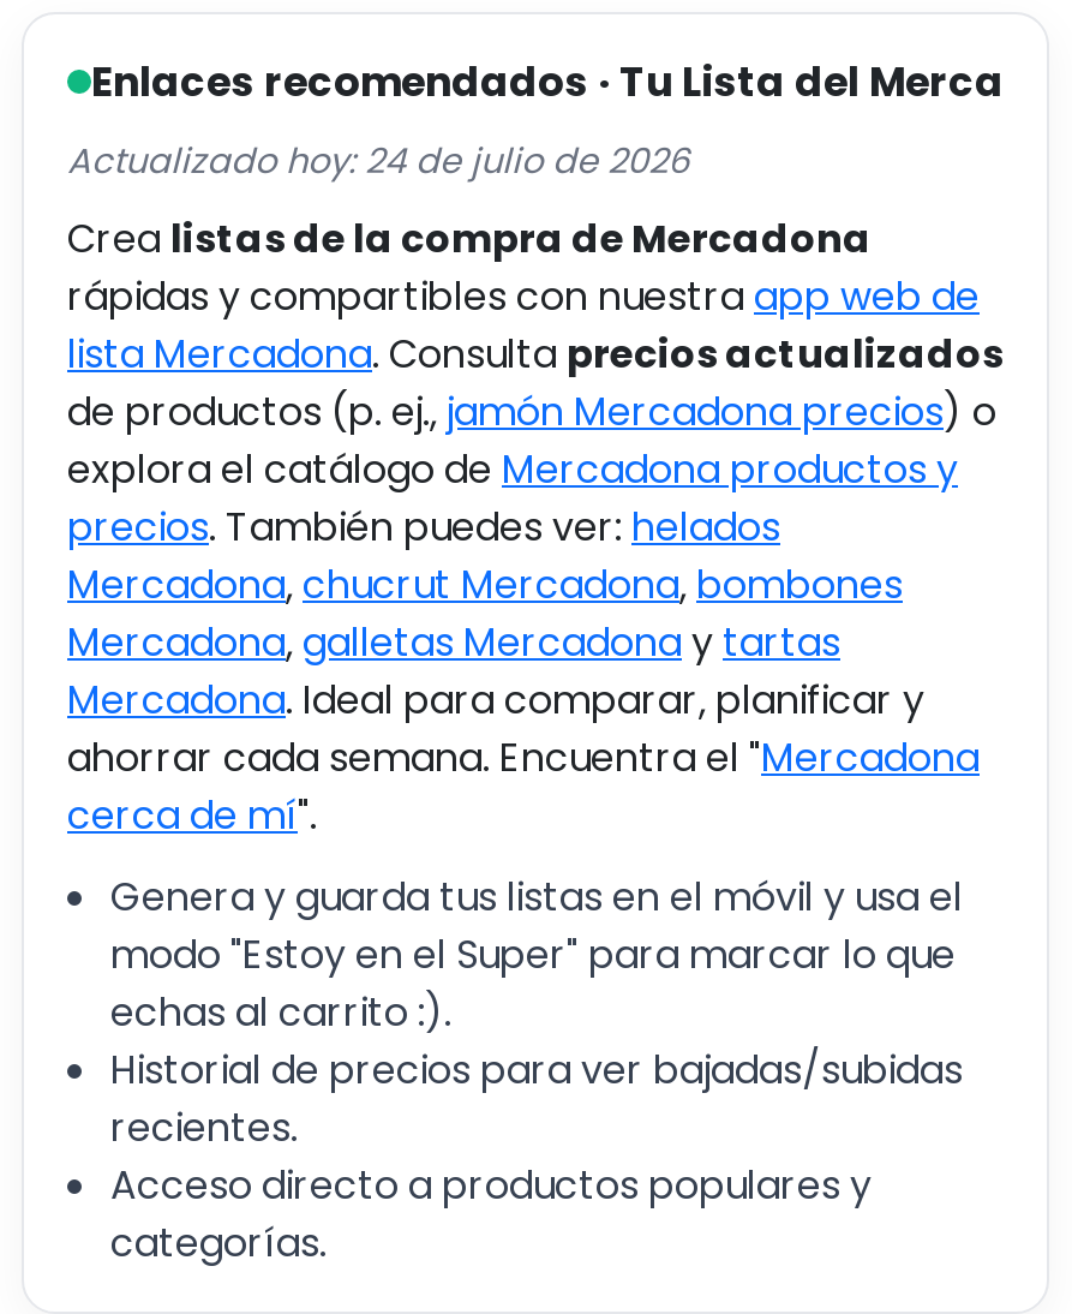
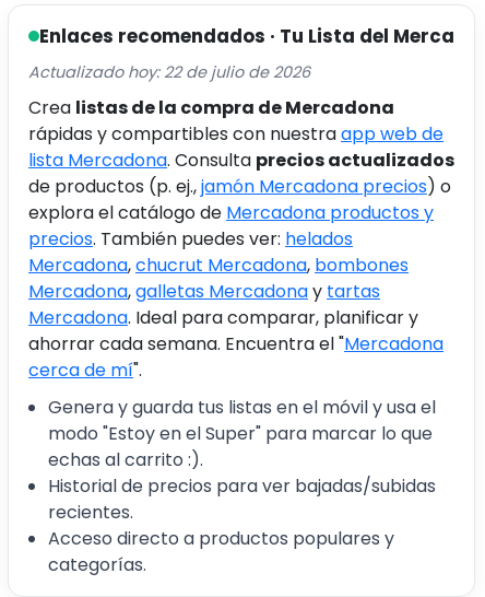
- Actualizado hoy: 24 de julio de 2026
+ Actualizado hoy: 22 de julio de 2026
